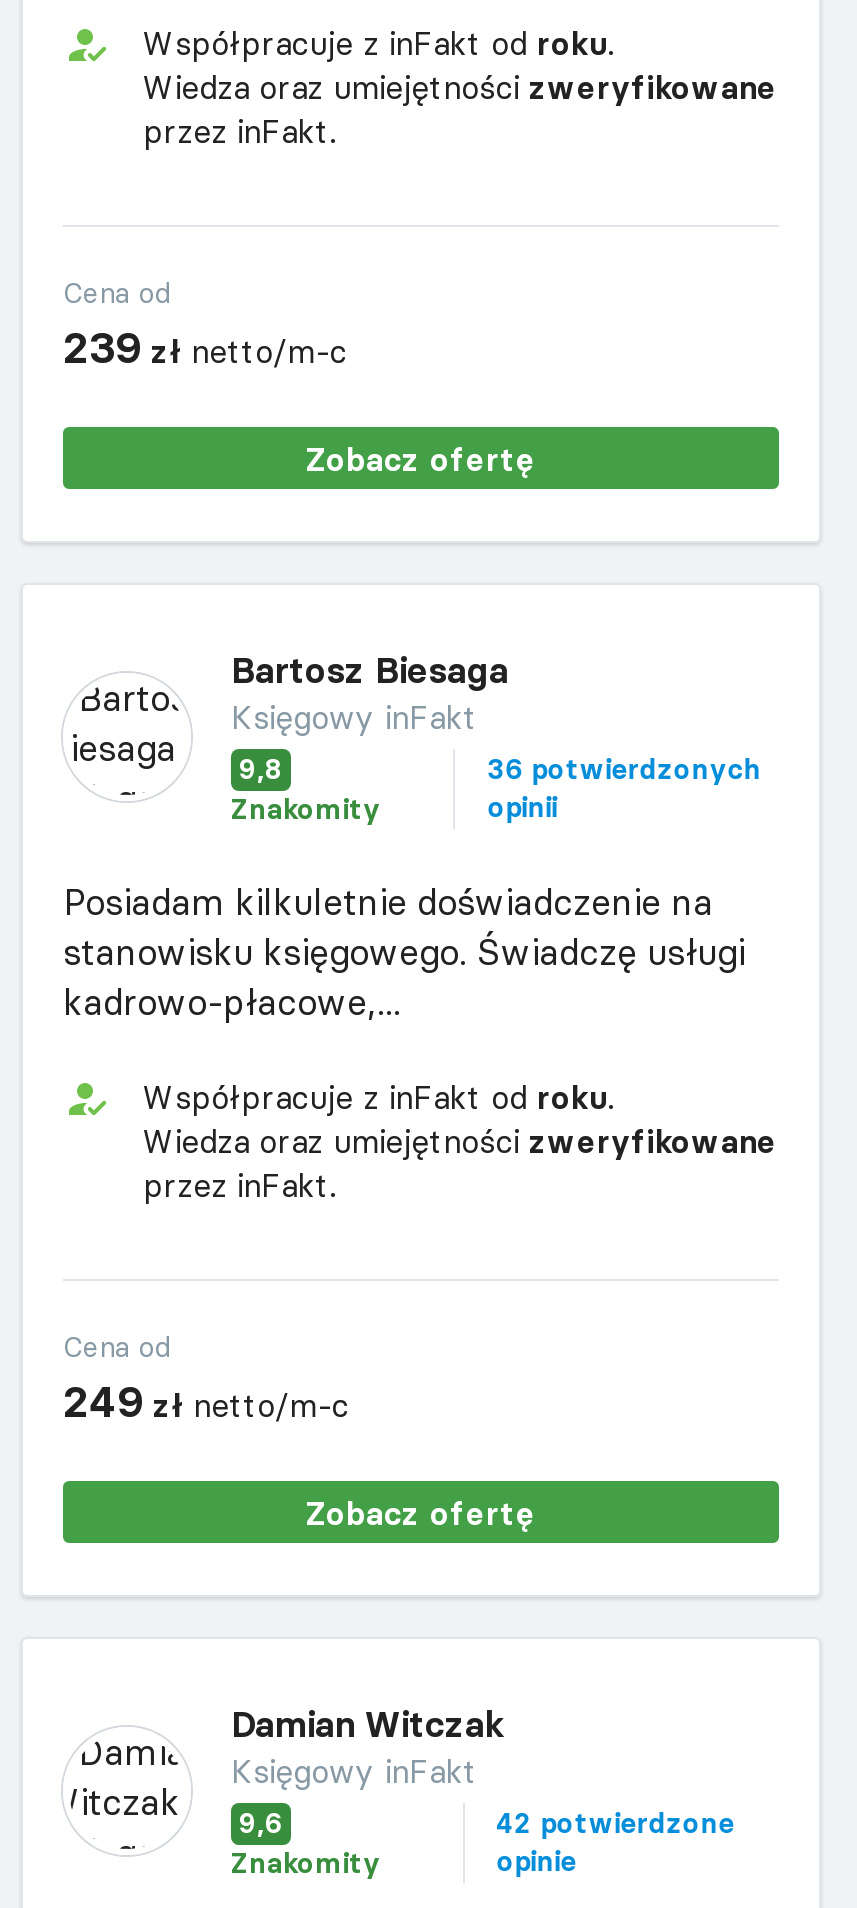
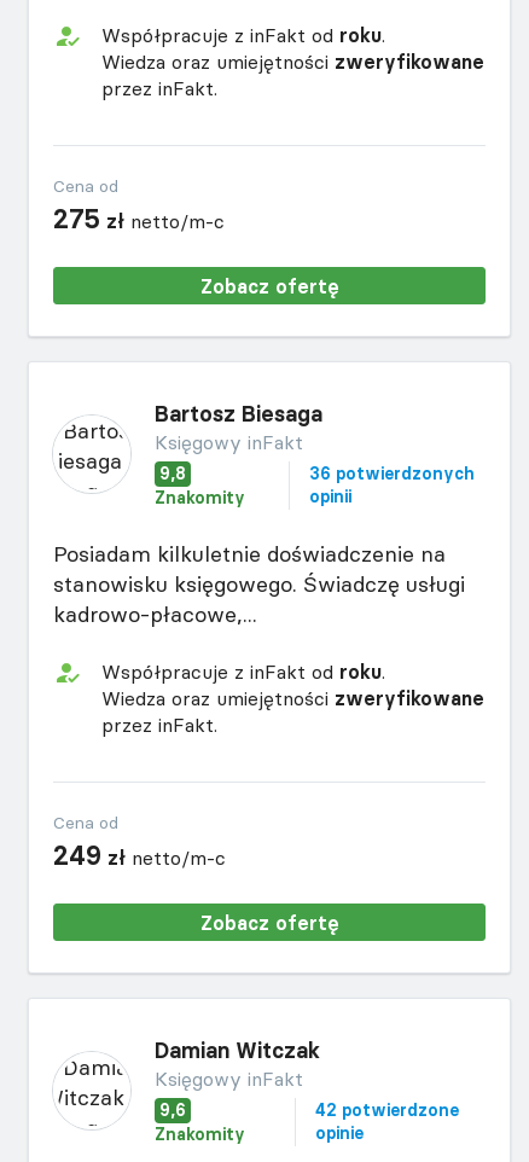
- 239 zł netto/m-c
+ 275 zł netto/m-c
